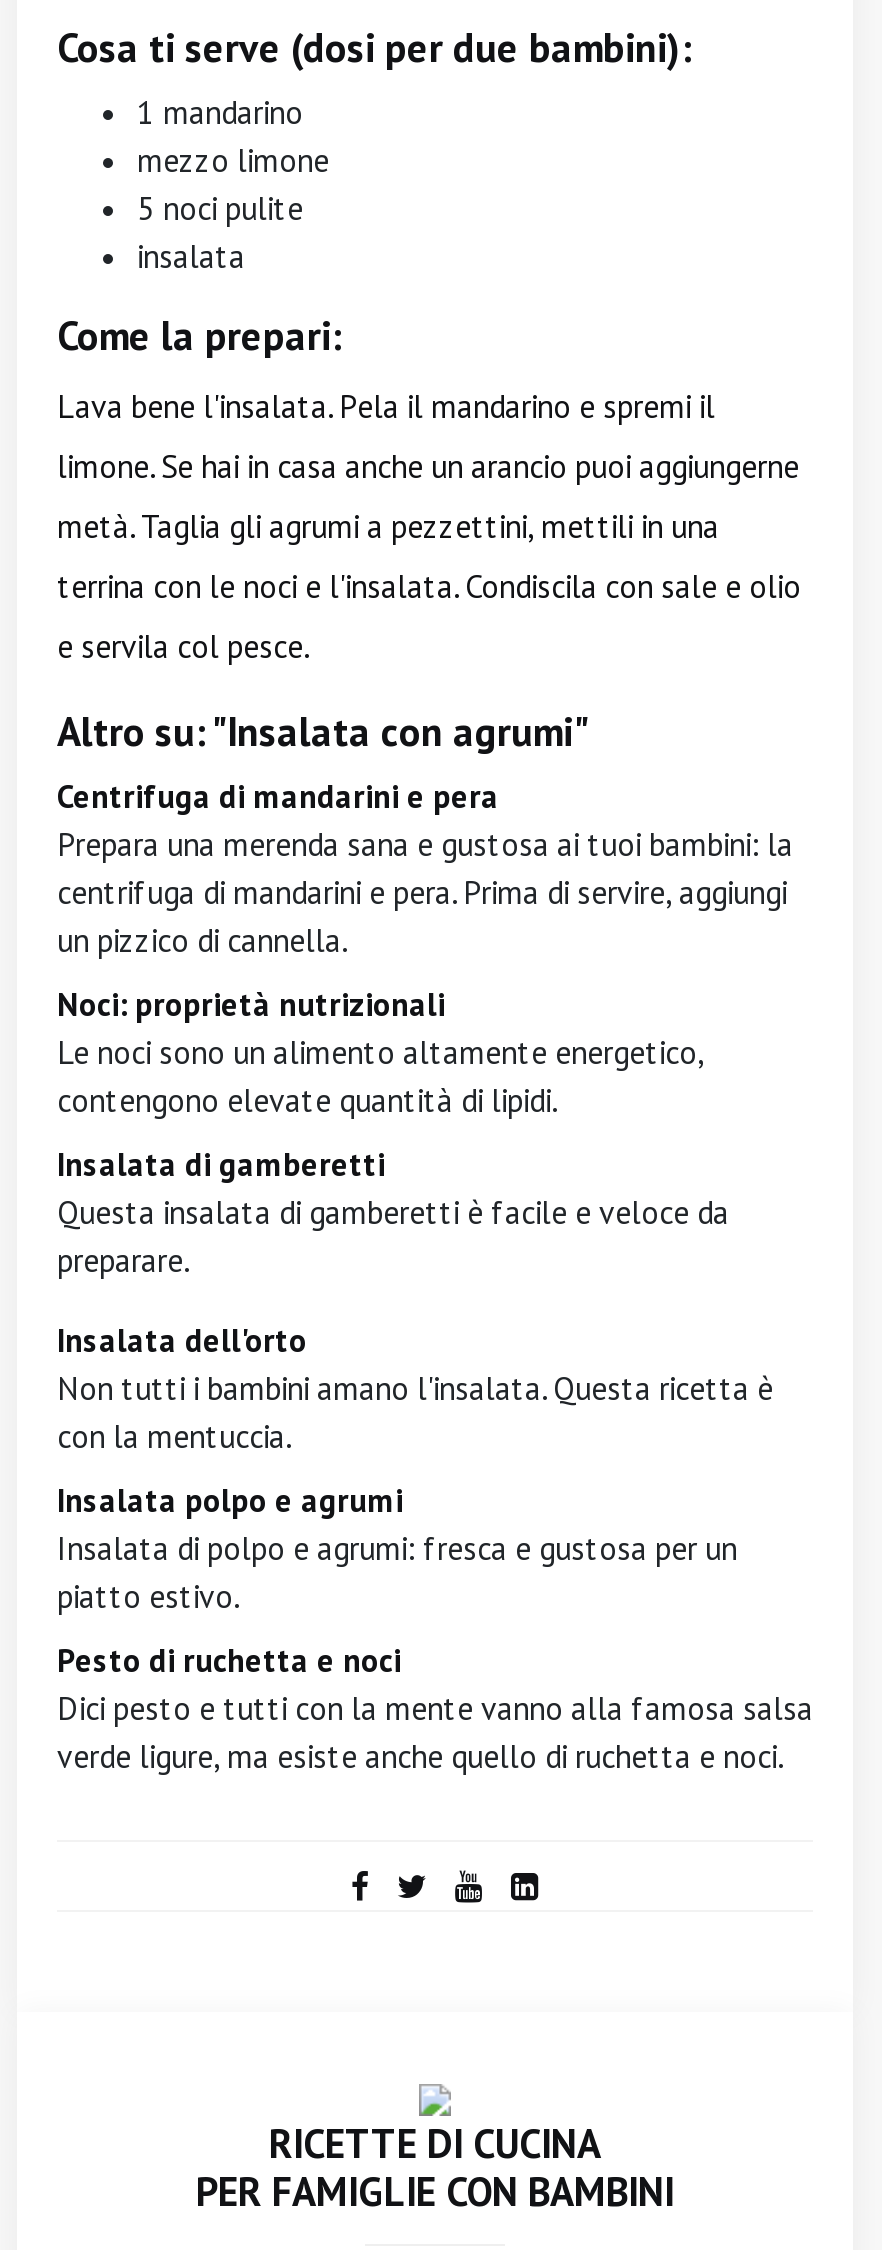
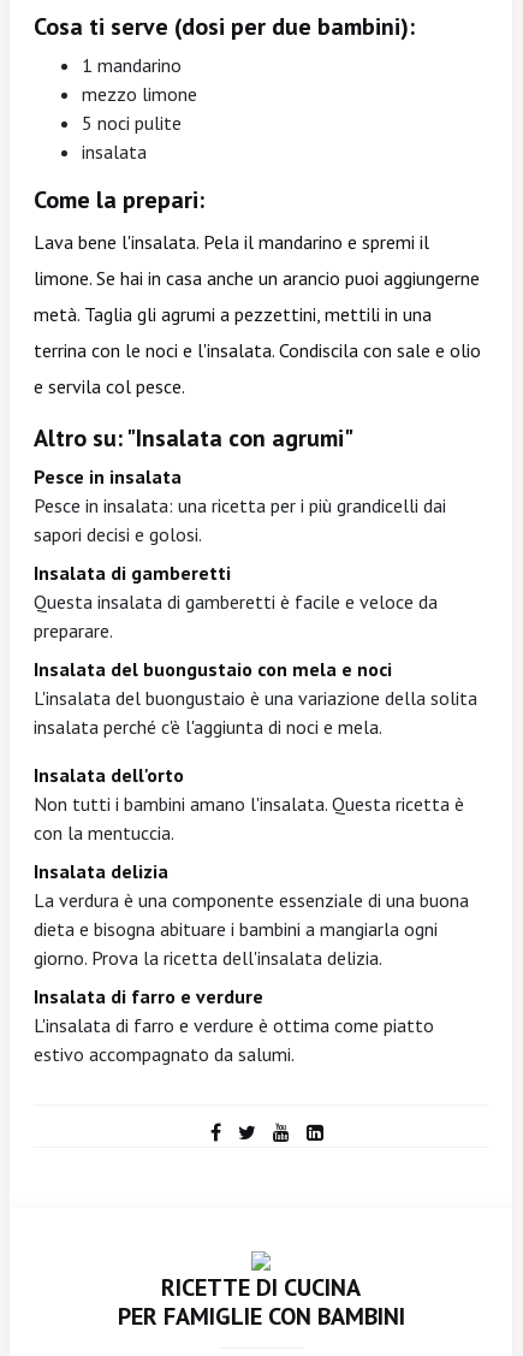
- Centrifuga di mandarini e pera
- Prepara una merenda sana e gustosa ai tuoi bambini: la
- centrifuga di mandarini e pera. Prima di servire, aggiungi
- un pizzico di cannella.
- Noci: proprietà nutrizionali
- Le noci sono un alimento altamente energetico,
- contengono elevate quantità di lipidi.
+ Pesce in insalata
+ Pesce in insalata: una ricetta per i più grandicelli dai
+ sapori decisi e golosi.

moved up: Insalata di gamberetti | Questa insalata di gamberetti è facile e veloce da | preparare.

+ Insalata del buongustaio con mela e noci
+ L'insalata del buongustaio è una variazione della solita
+ insalata perché c'è l'aggiunta di noci e mela.

moved up: Insalata dell'orto | Non tutti i bambini amano l'insalata. Questa ricetta è | con la mentuccia.

- Insalata polpo e agrumi
- Insalata di polpo e agrumi: fresca e gustosa per un
- piatto estivo.
+ Insalata delizia
+ La verdura è una componente essenziale di una buona
+ dieta e bisogna abituare i bambini a mangiarla ogni
+ giorno. Prova la ricetta dell'insalata delizia.

- Pesto di ruchetta e noci
- Dici pesto e tutti con la mente vanno alla famosa salsa
- verde ligure, ma esiste anche quello di ruchetta e noci.
+ Insalata di farro e verdure
+ L'insalata di farro e verdure è ottima come piatto
+ estivo accompagnato da salumi.
